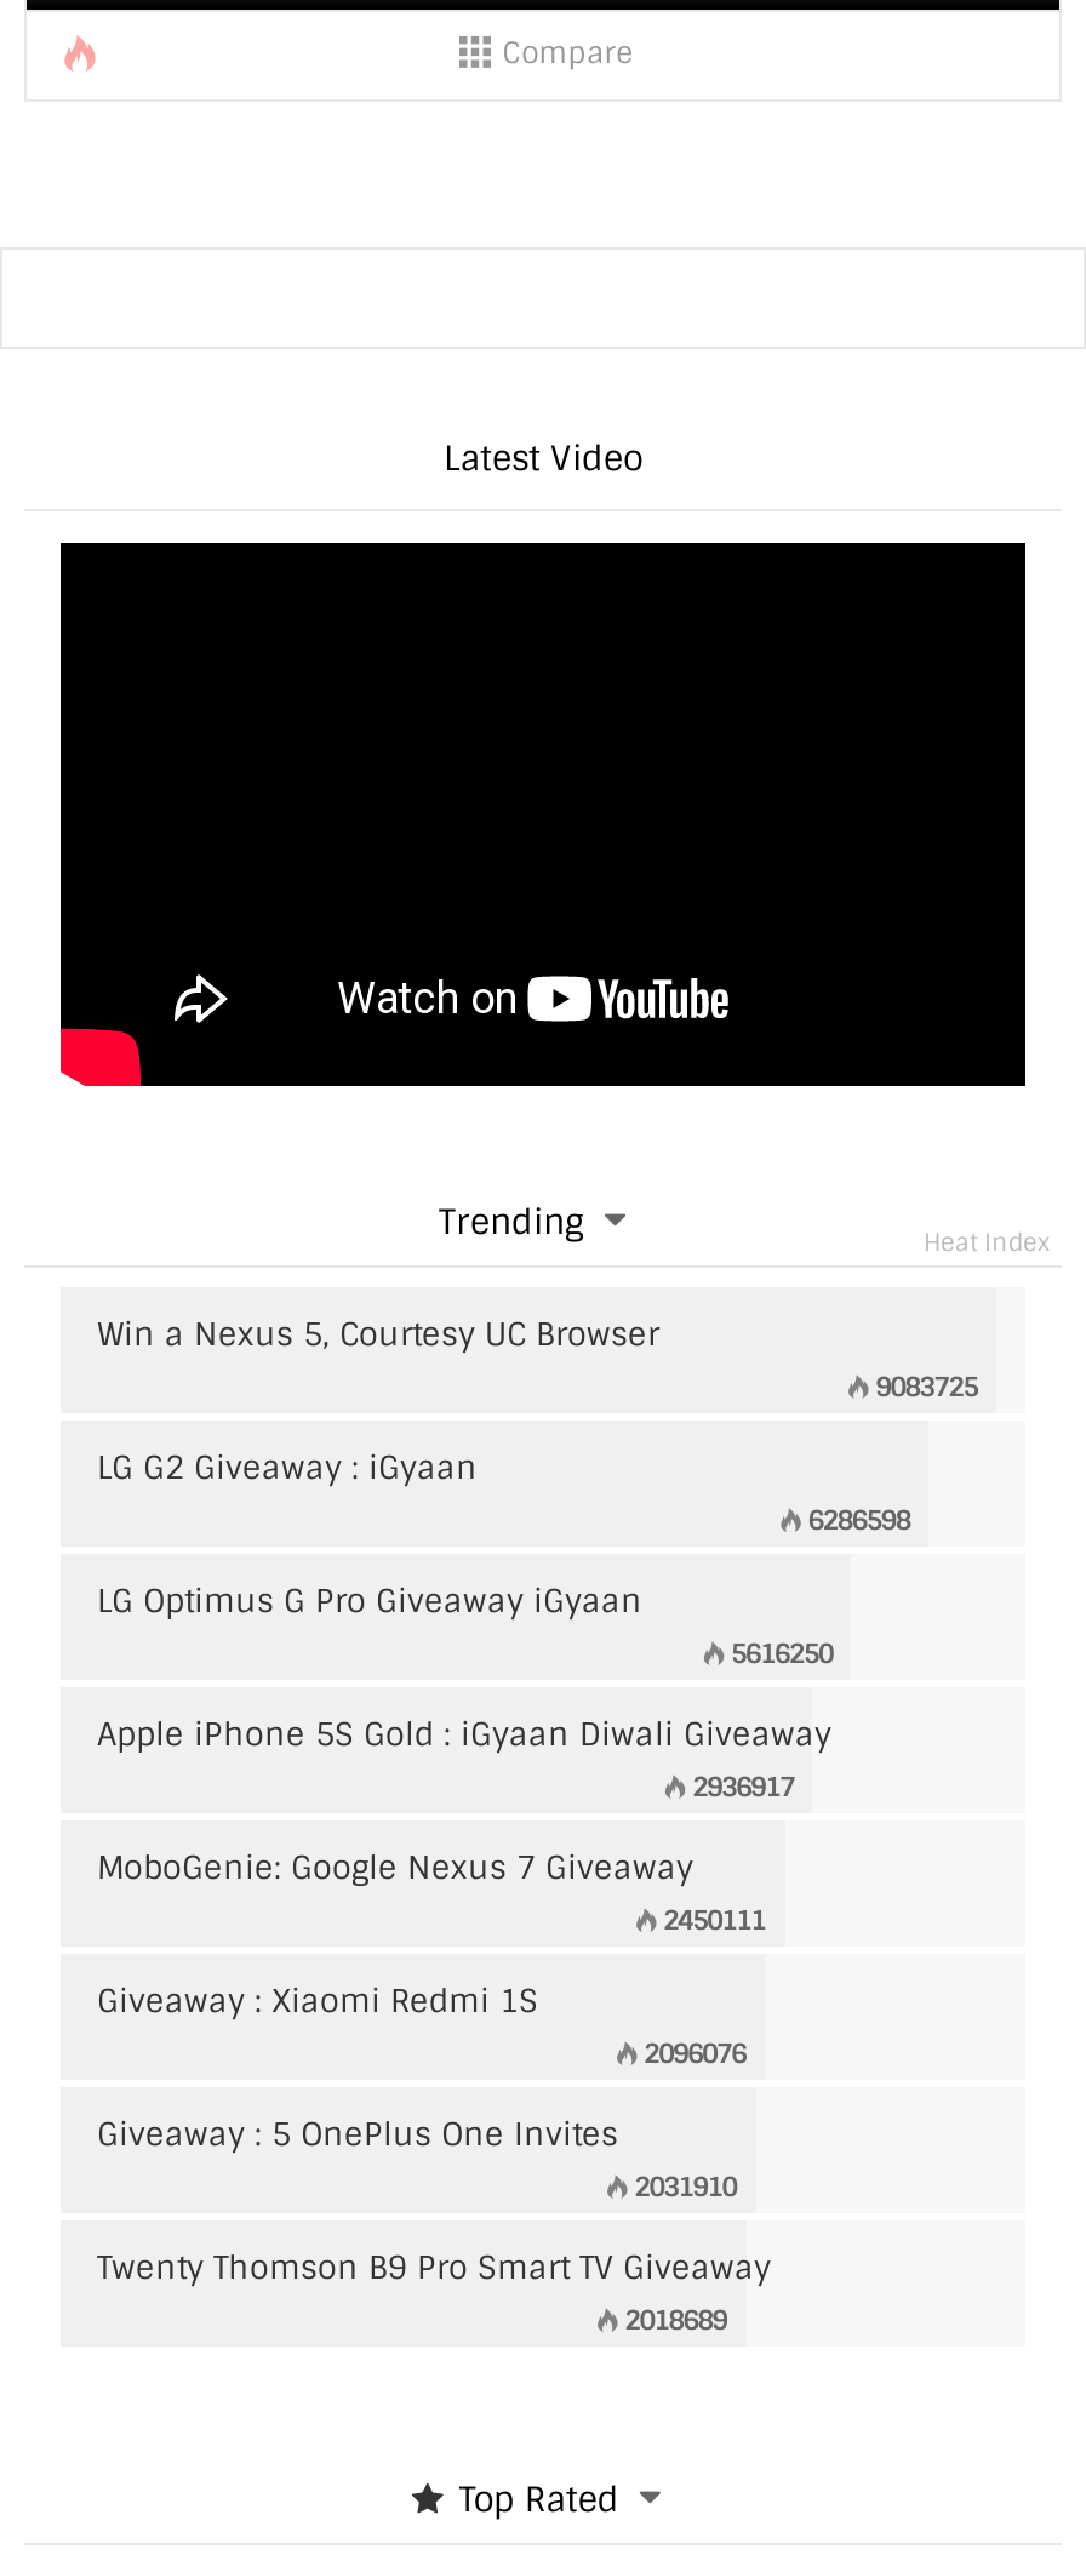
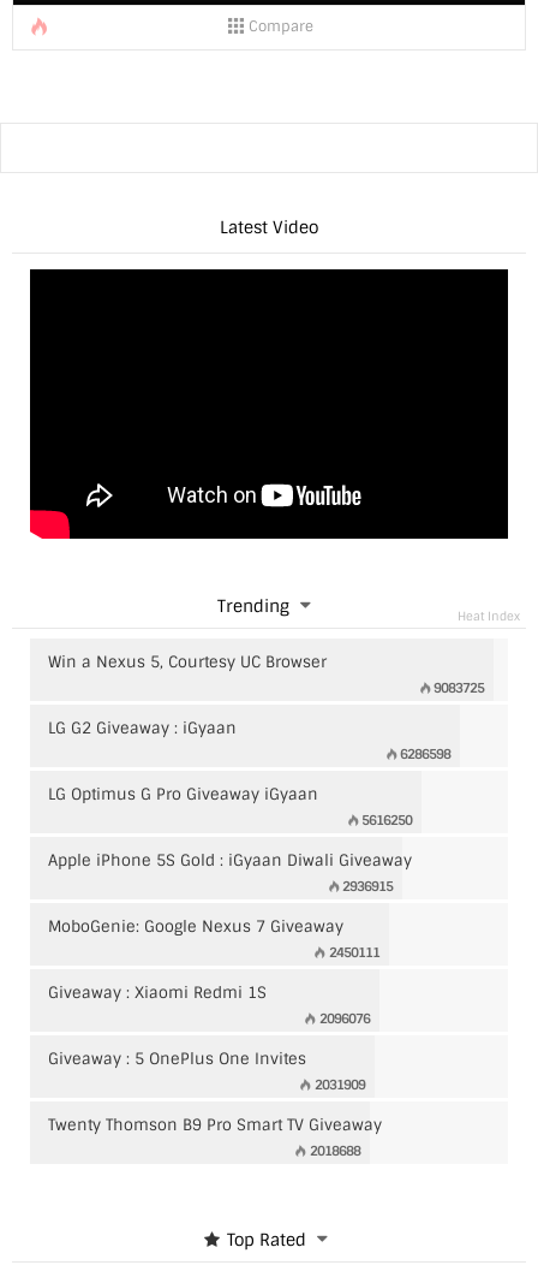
- 2936917
+ 2936915

- 2031910
+ 2031909

- 2018689
+ 2018688
